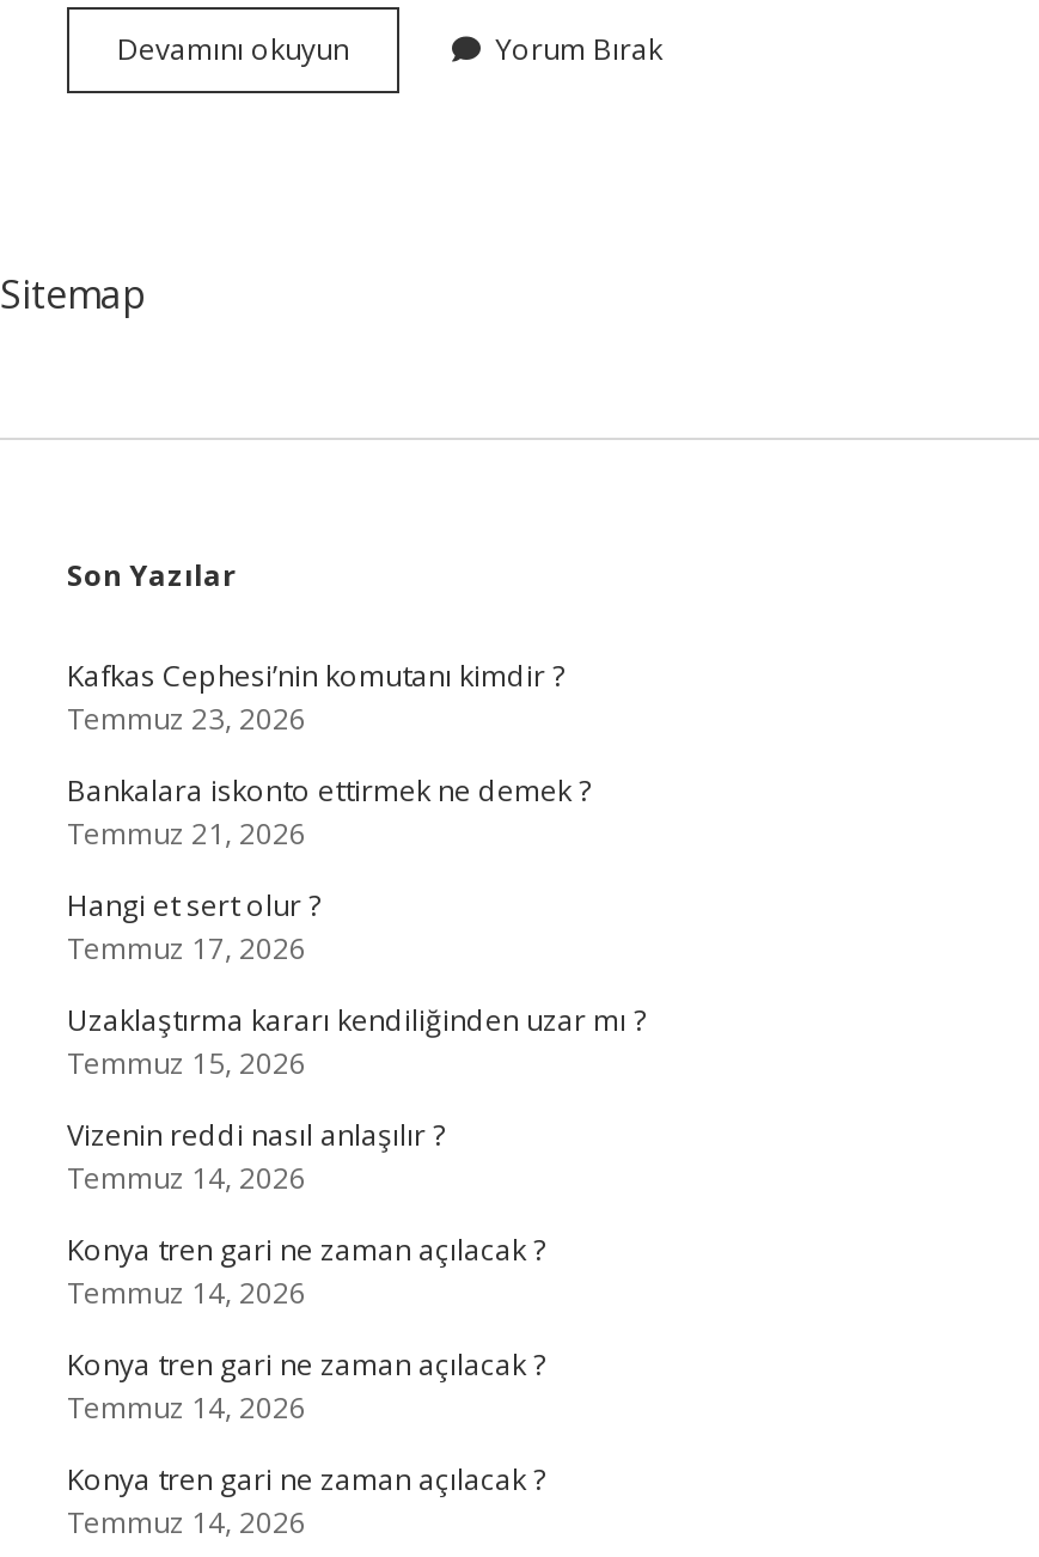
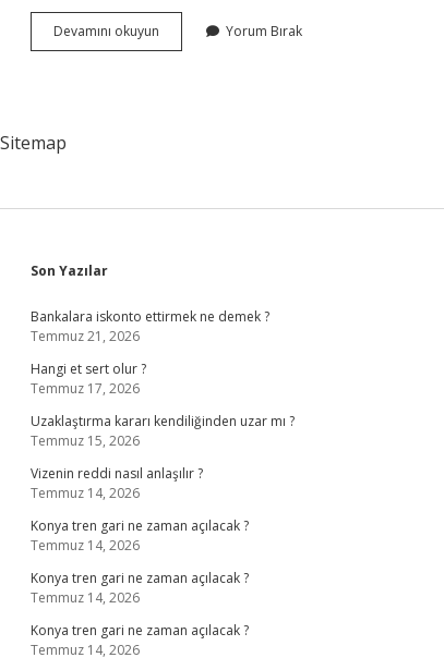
- Kafkas Cephesi’nin komutanı kimdir ?
- Temmuz 23, 2026
